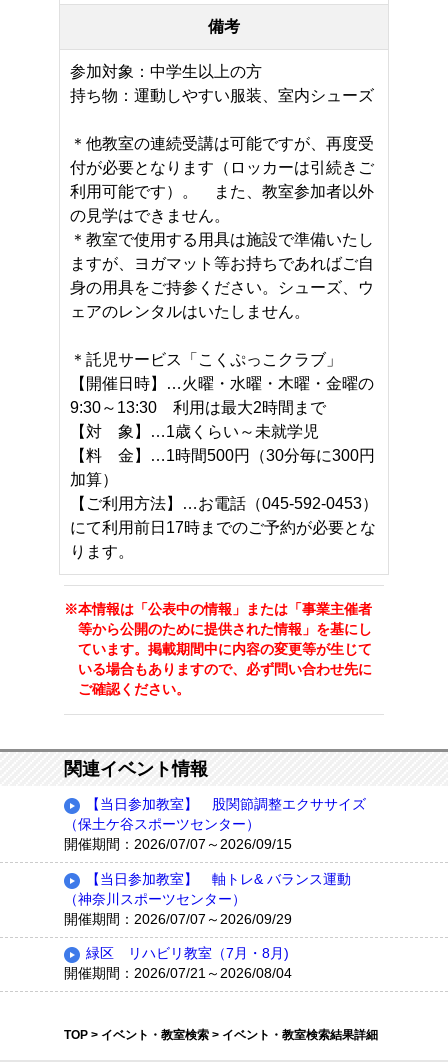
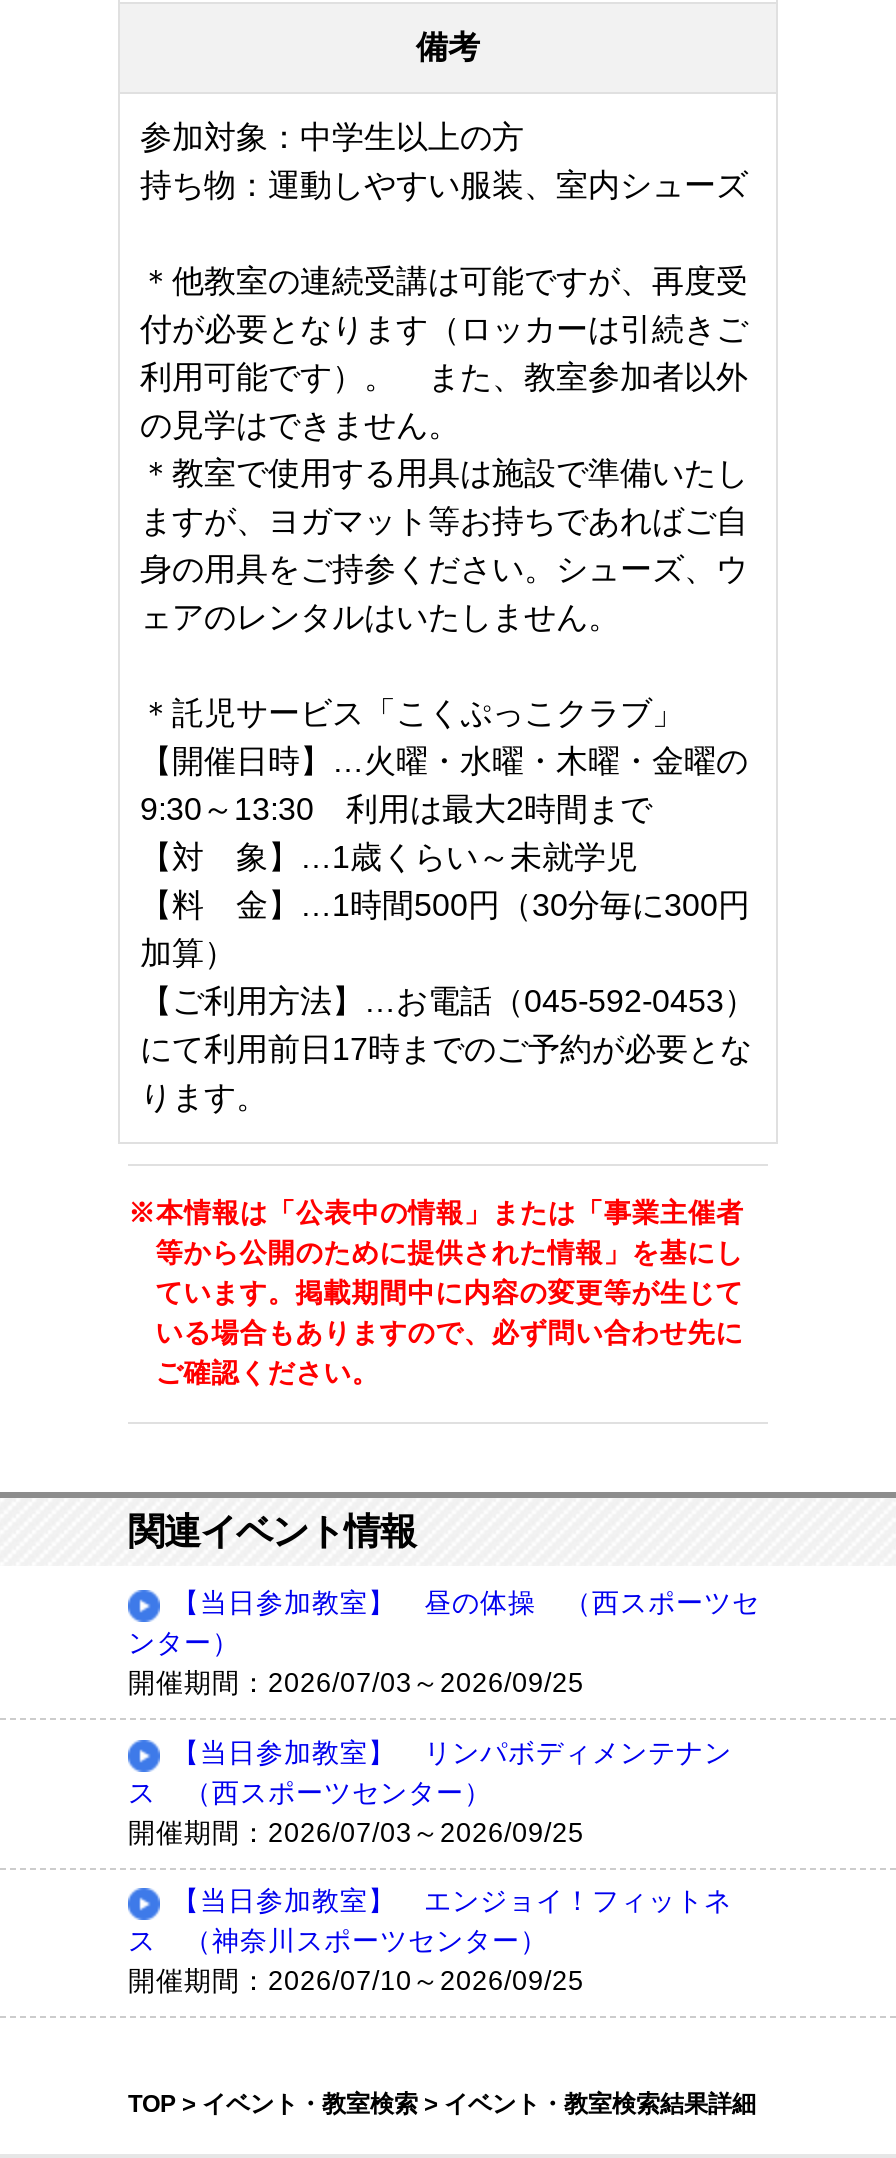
- 【当日参加教室】 股関節調整エクササイズ
- （保土ケ谷スポーツセンター）
- 開催期間：2026/07/07～2026/09/15
+ 【当日参加教室】 昼の体操 （西スポーツセ
+ ンター）
+ 開催期間：2026/07/03～2026/09/25

- 【当日参加教室】 軸トレ& バランス運動
- （神奈川スポーツセンター）
- 開催期間：2026/07/07～2026/09/29
+ 【当日参加教室】 リンパボディメンテナン
+ ス （西スポーツセンター）
+ 開催期間：2026/07/03～2026/09/25

- 緑区 リハビリ教室（7月・8月)
- 開催期間：2026/07/21～2026/08/04
+ 【当日参加教室】 エンジョイ！フィットネ
+ ス （神奈川スポーツセンター）
+ 開催期間：2026/07/10～2026/09/25
